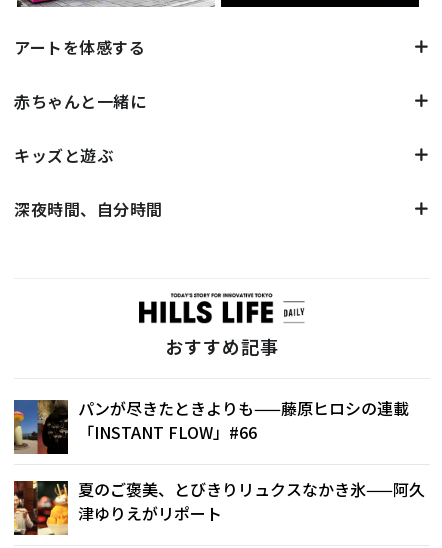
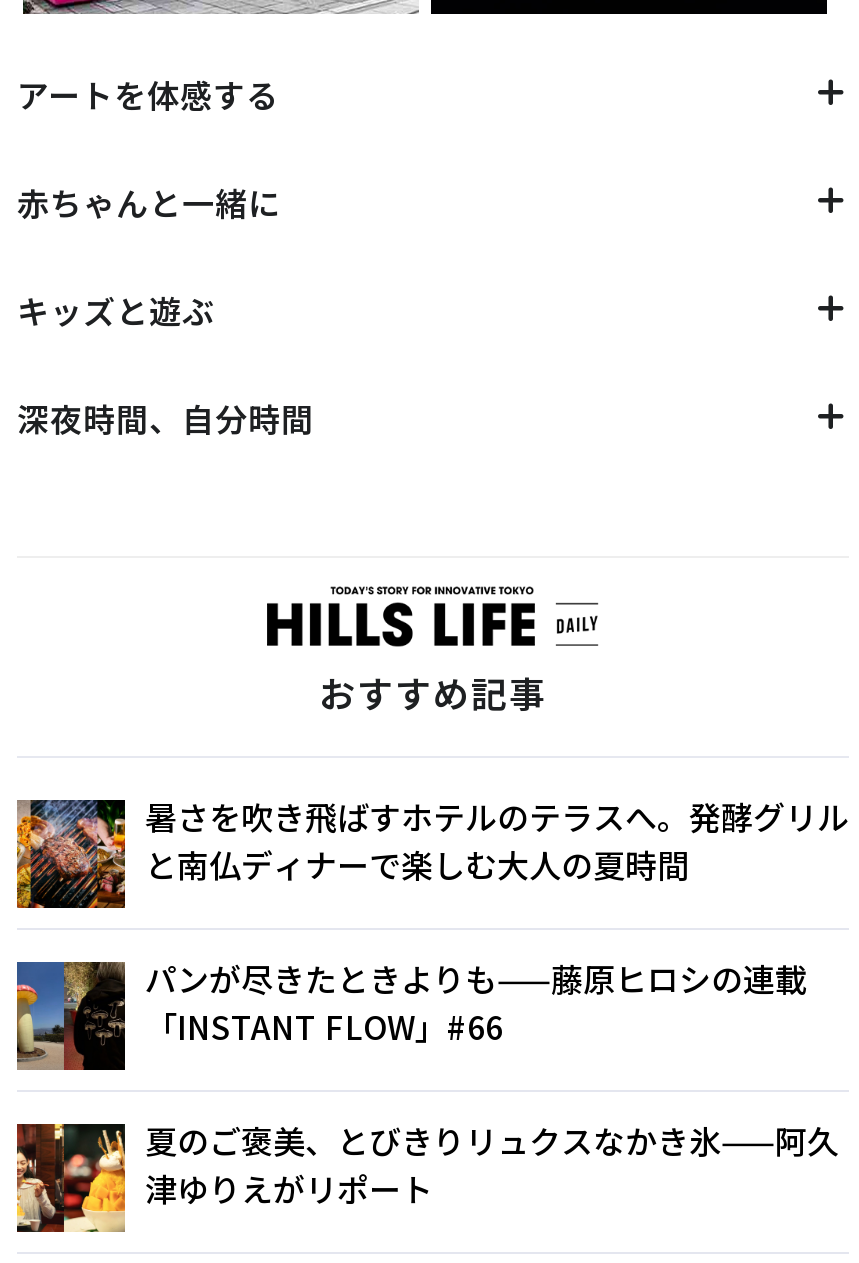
+ [image]
+ 暑さを吹き飛ばすホテルのテラスへ。発酵グリル
+ と南仏ディナーで楽しむ大人の夏時間
